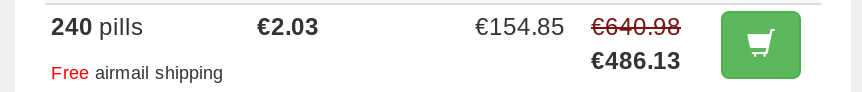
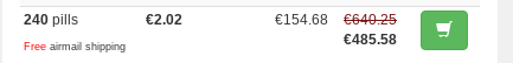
- €2.03
+ €2.02

- €154.85
+ €154.68

- €640.98
+ €640.25

- €486.13
+ €485.58
